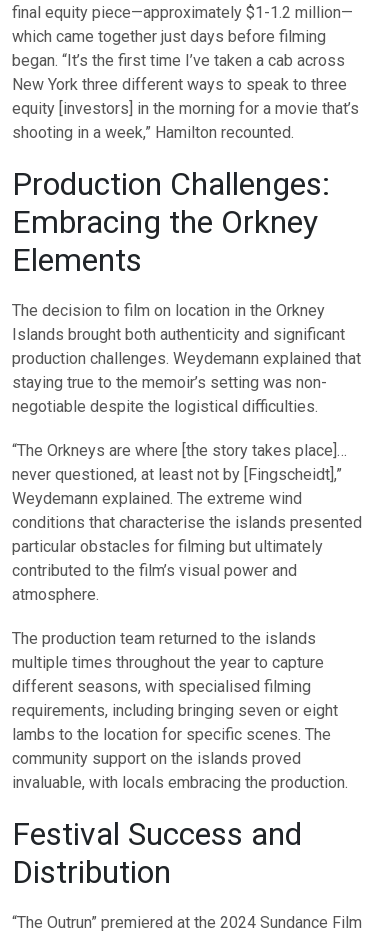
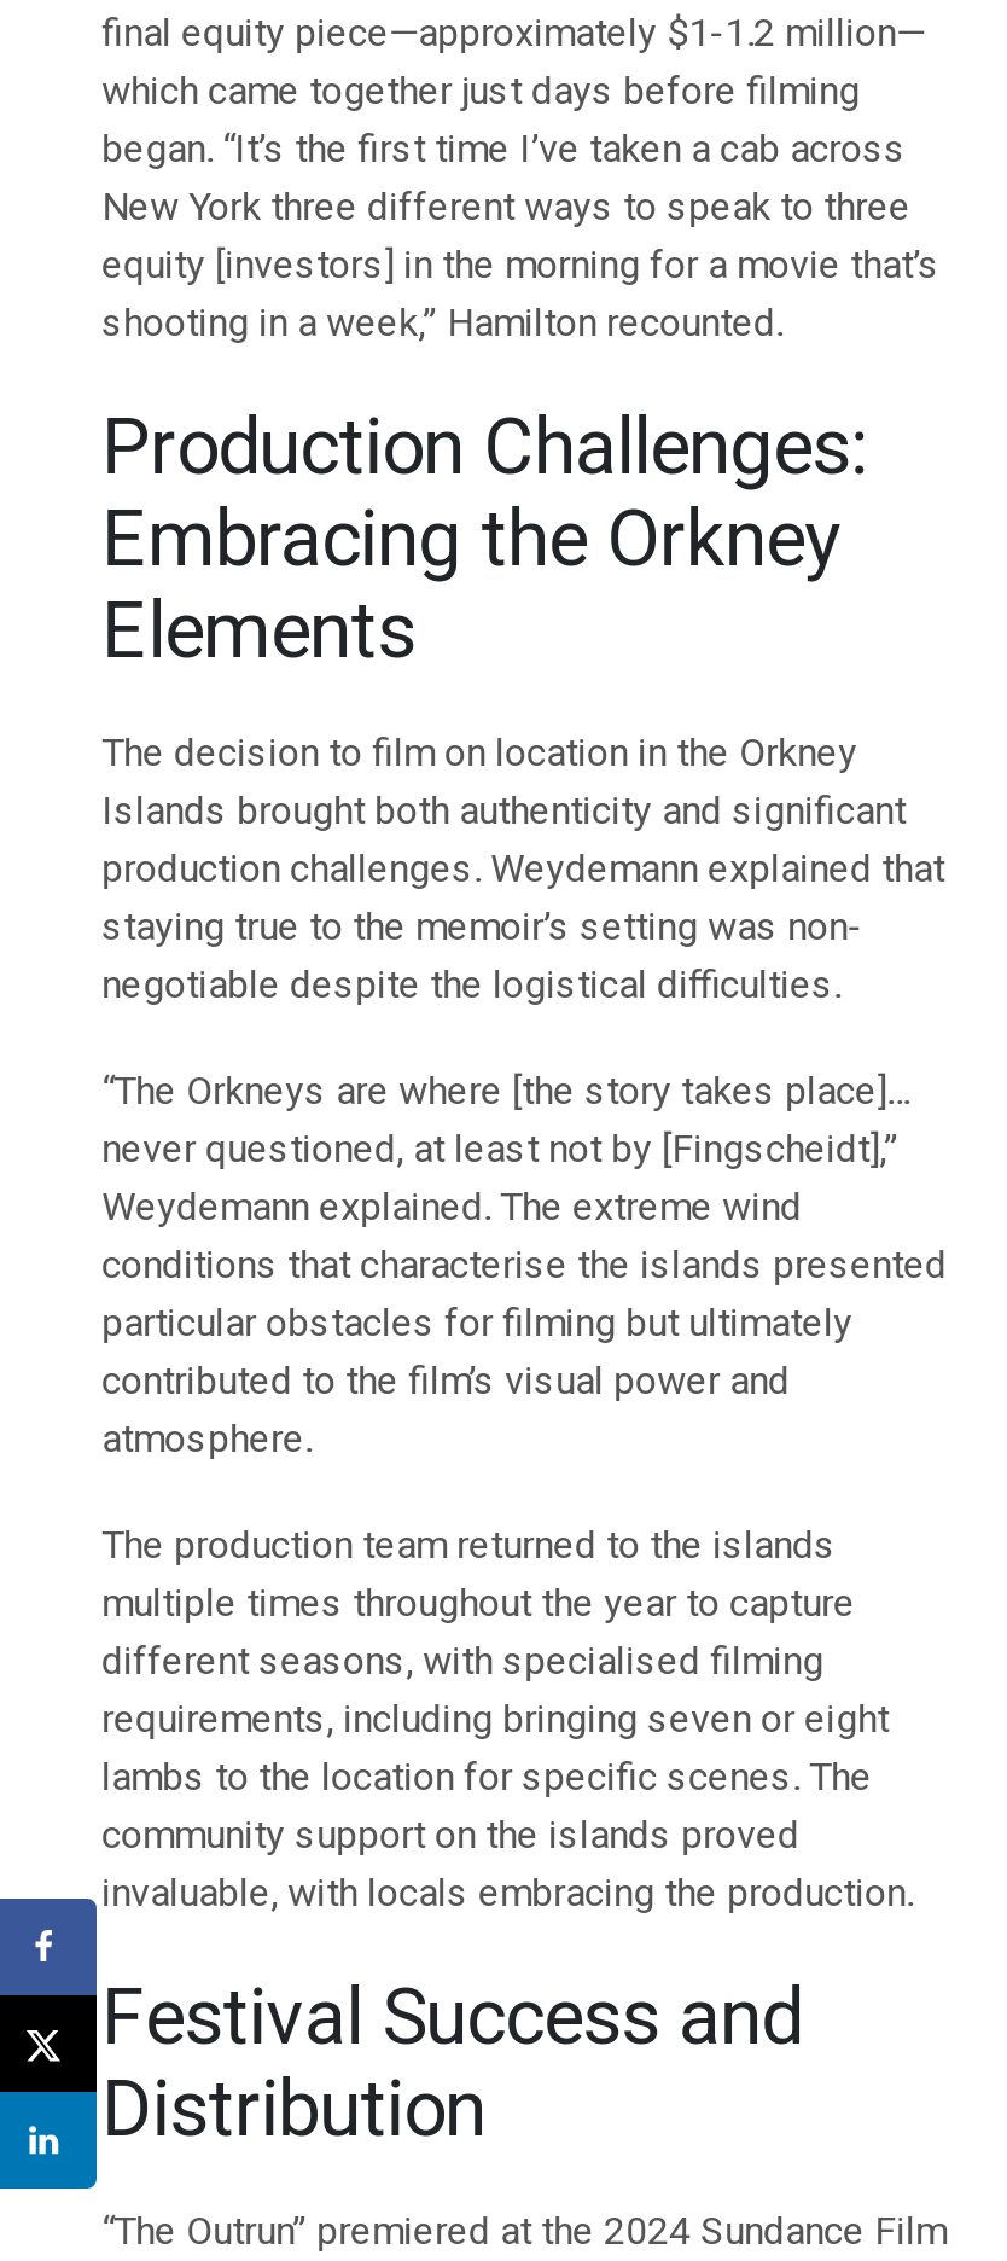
+ [image]
